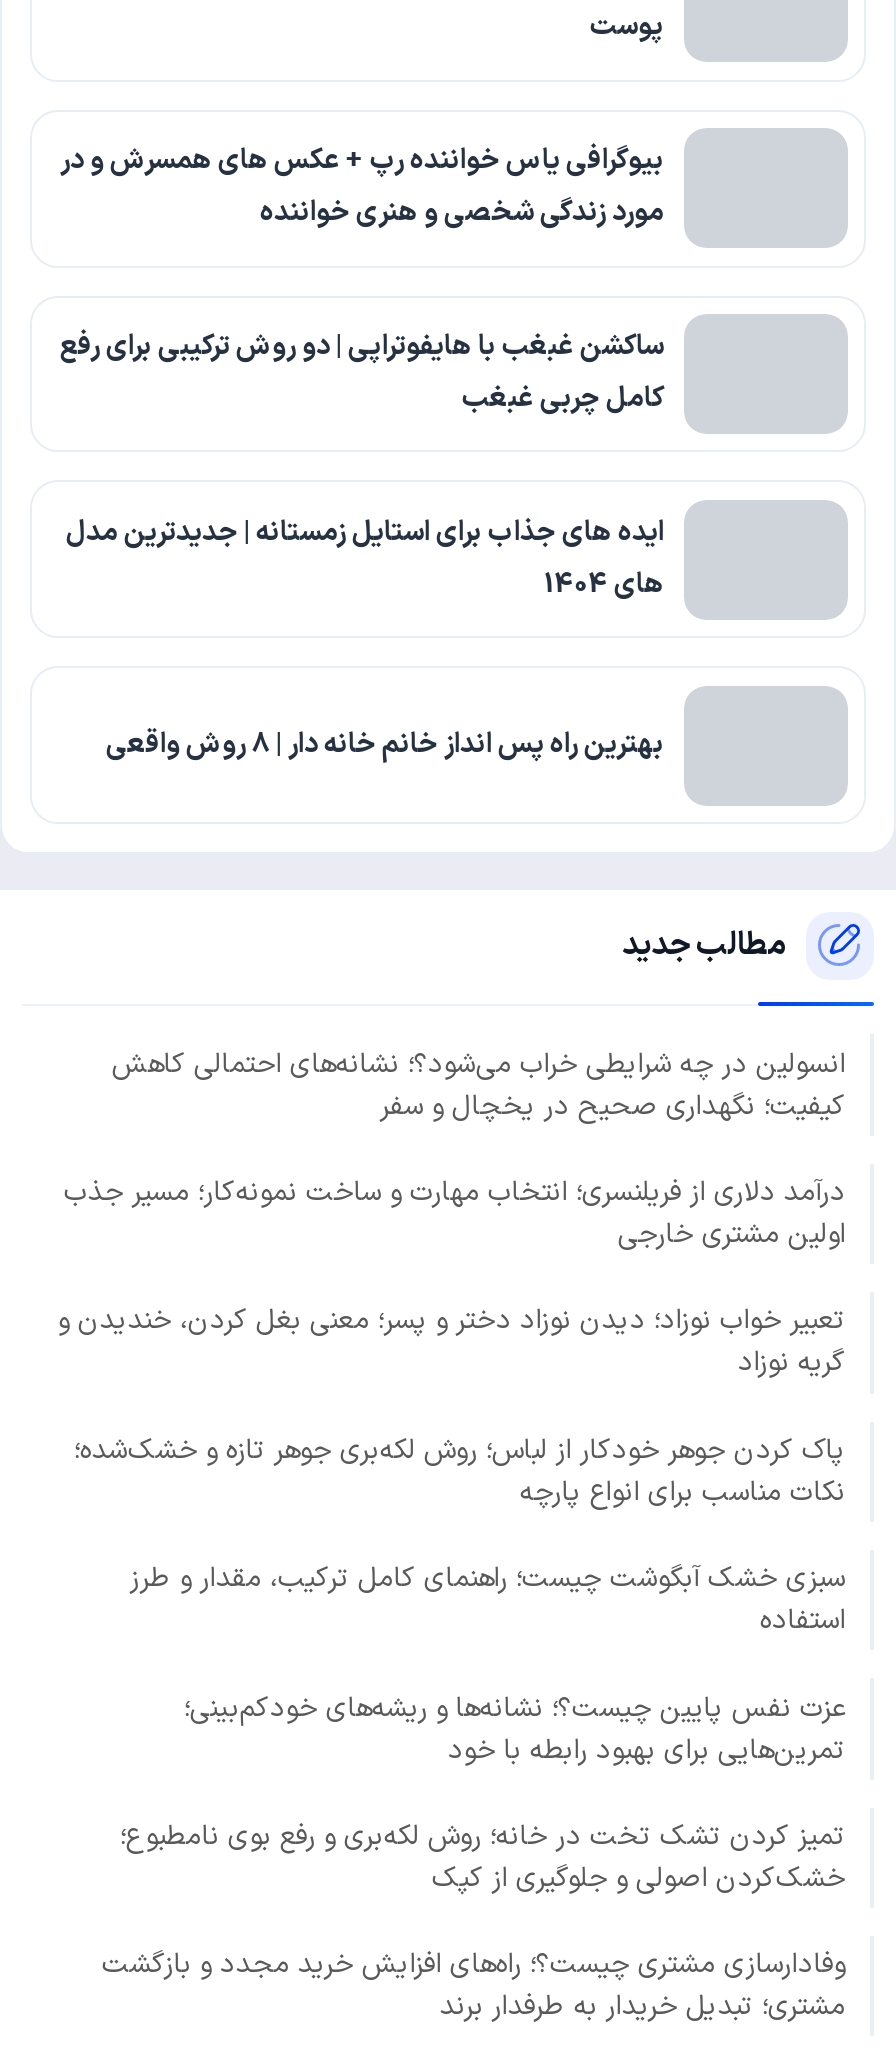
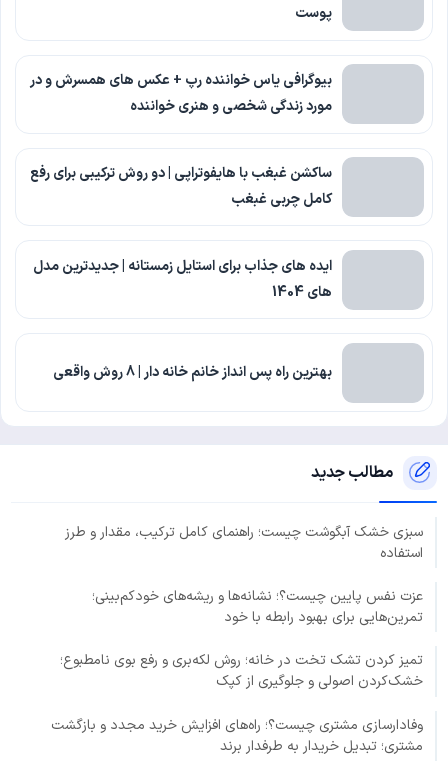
- انسولین در چه شرایطی خراب می‌شود؟؛ نشانه‌های احتمالی کاهش
- کیفیت؛ نگهداری صحیح در یخچال و سفر
- درآمد دلاری از فریلنسری؛ انتخاب مهارت و ساخت نمونه‌کار؛ مسیر جذب
- اولین مشتری خارجی
- تعبیر خواب نوزاد؛ دیدن نوزاد دختر و پسر؛ معنی بغل کردن، خندیدن و
- گریه نوزاد
- پاک کردن جوهر خودکار از لباس؛ روش لکه‌بری جوهر تازه و خشک‌شده؛
- نکات مناسب برای انواع پارچه
